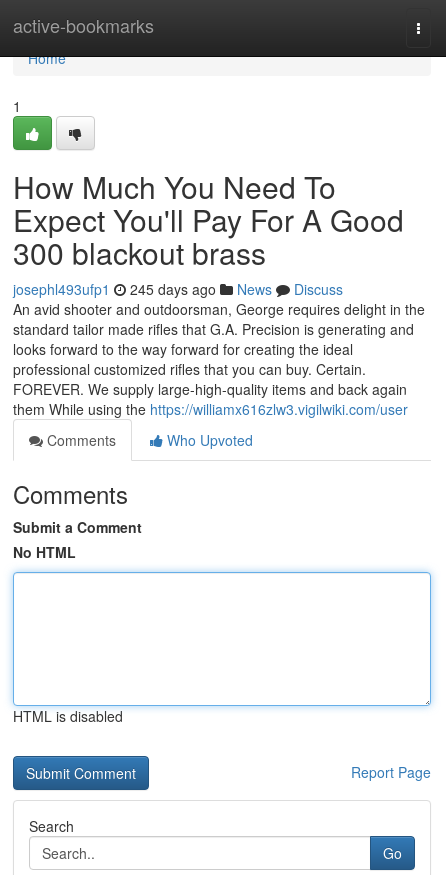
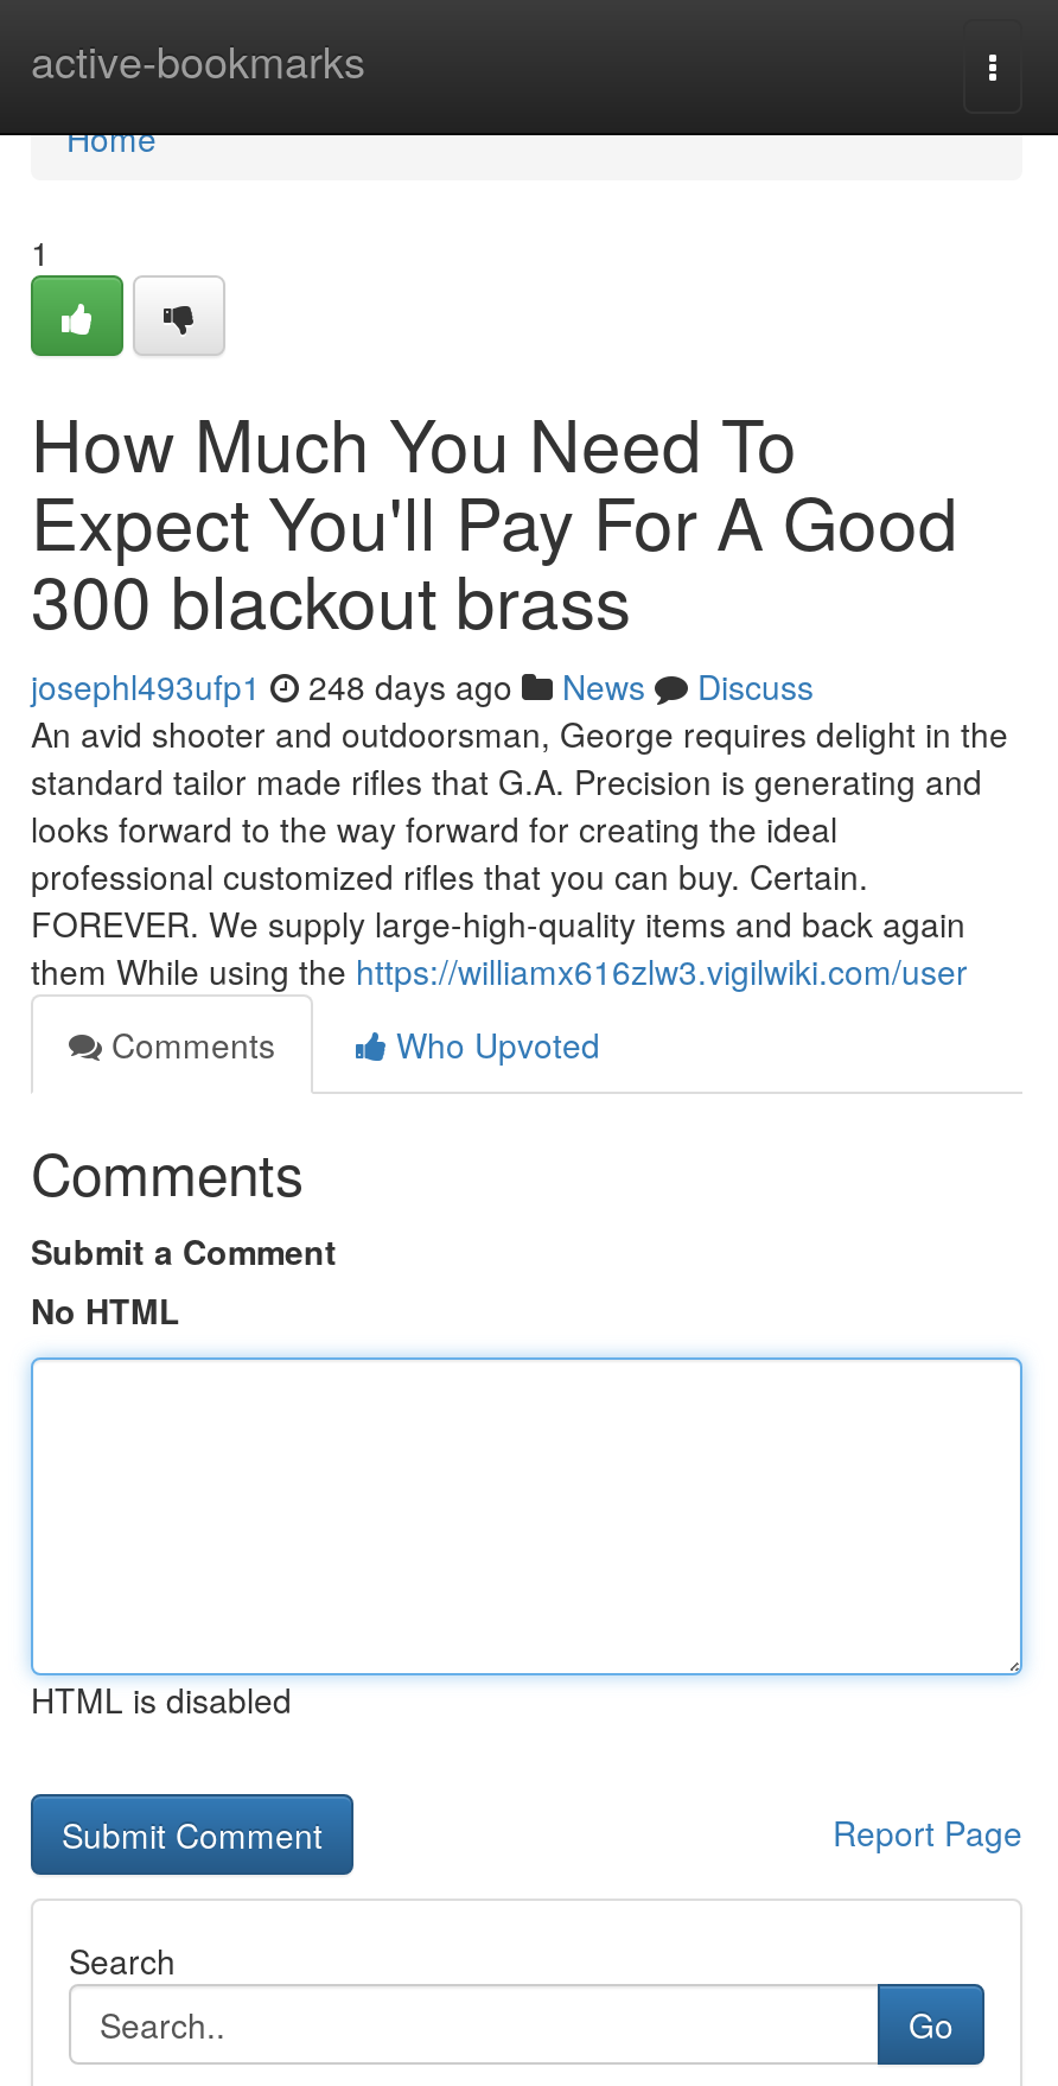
- josephl493ufp1 245 days ago News Discuss
+ josephl493ufp1 248 days ago News Discuss
